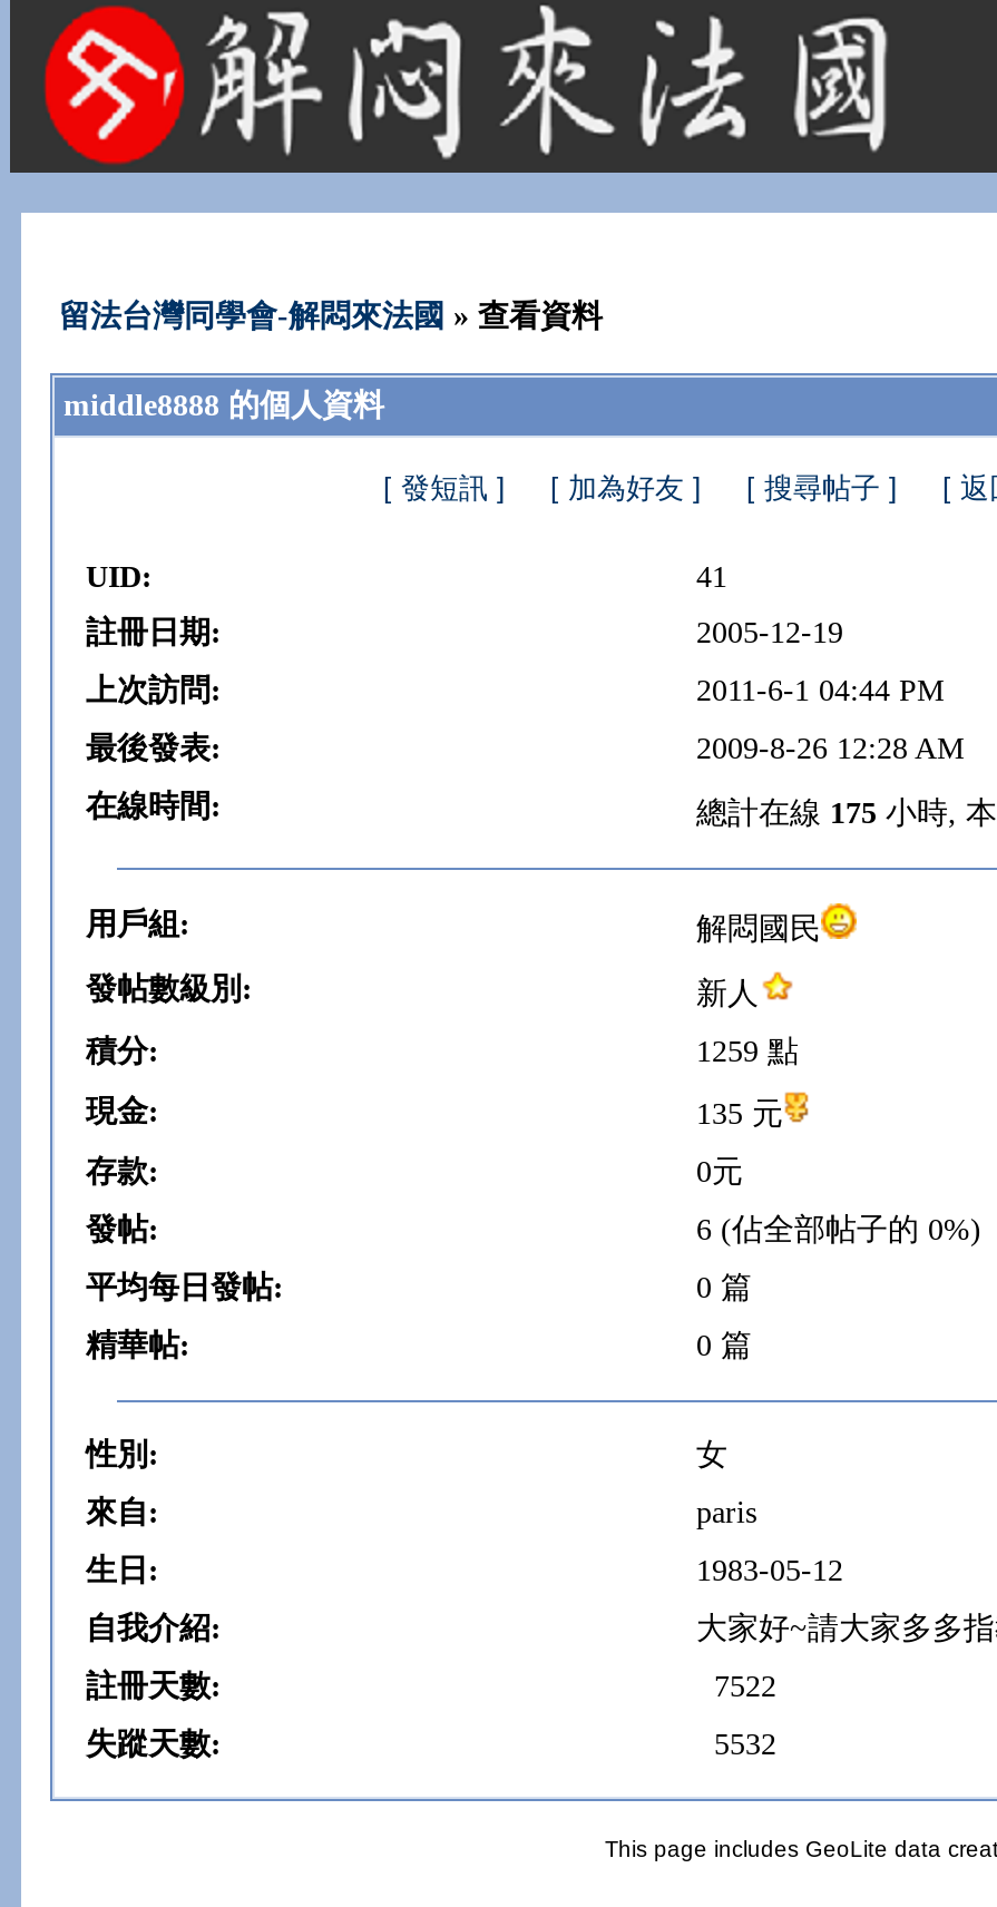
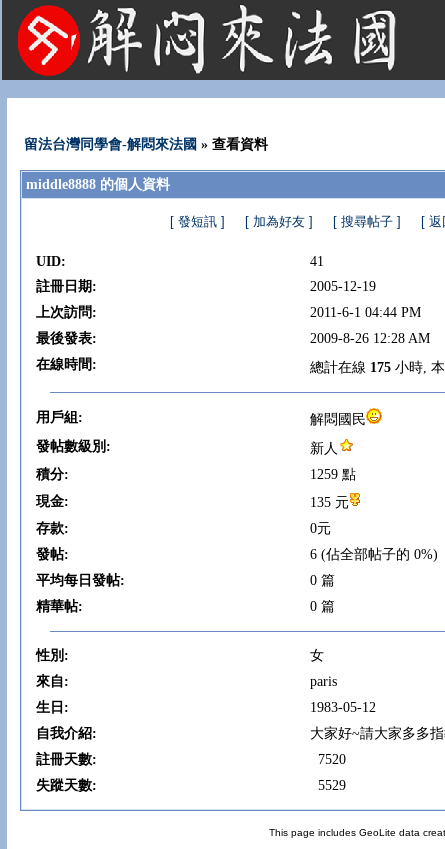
- 7522
+ 7520

- 5532
+ 5529
